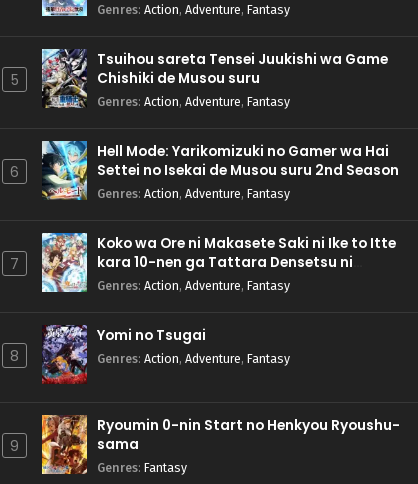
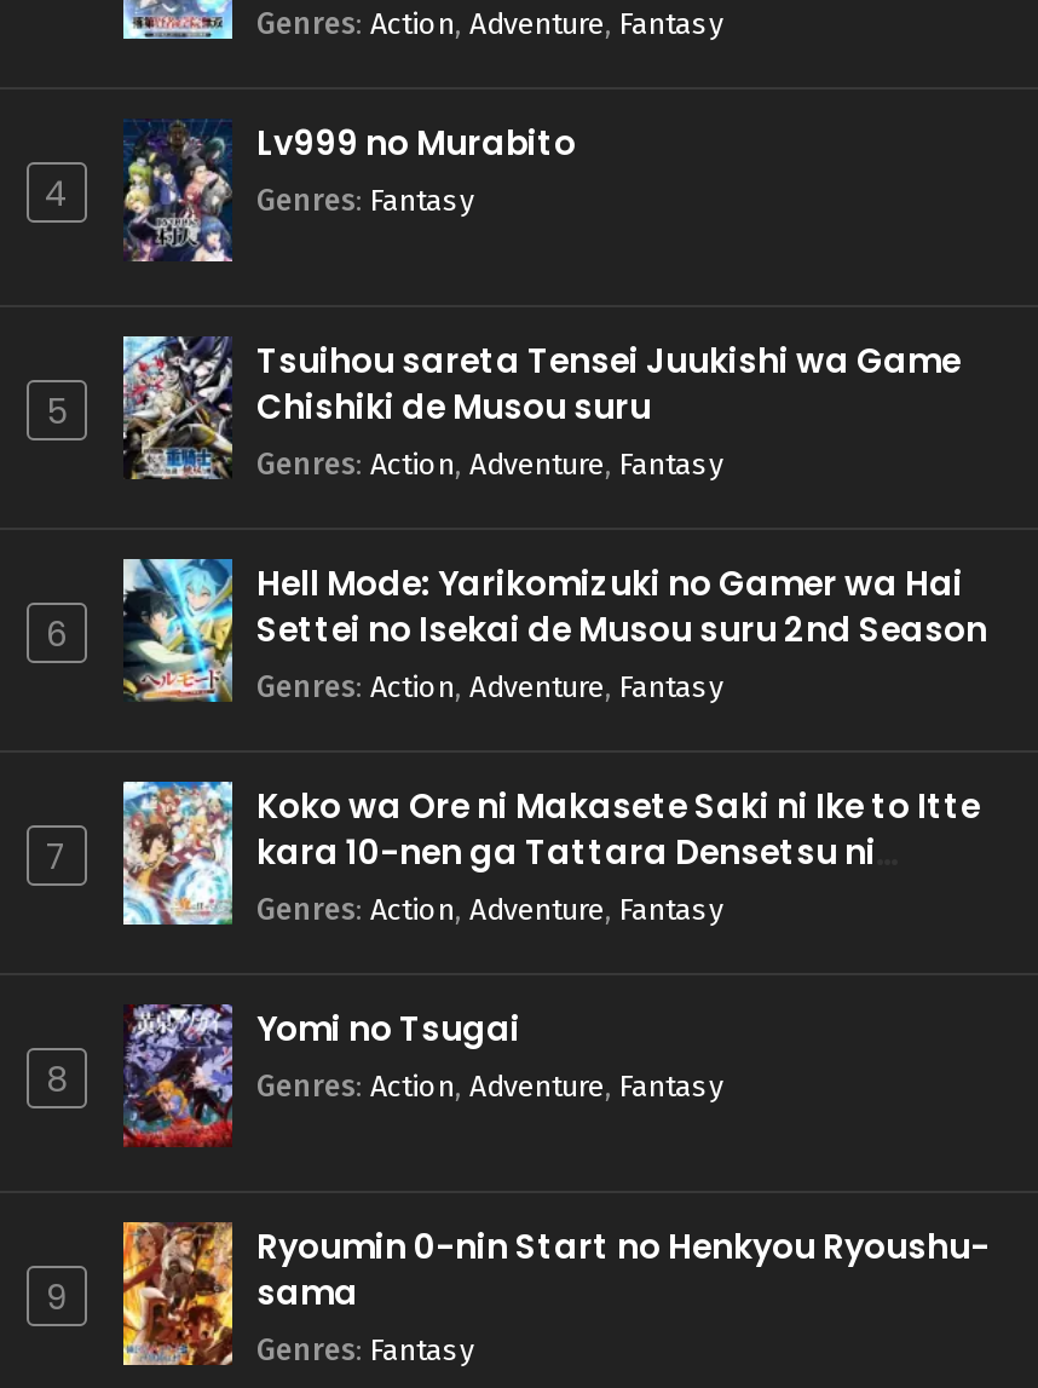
+ 4

+ [image]
+ Lv999 no Murabito
+ Genres: Fantasy
